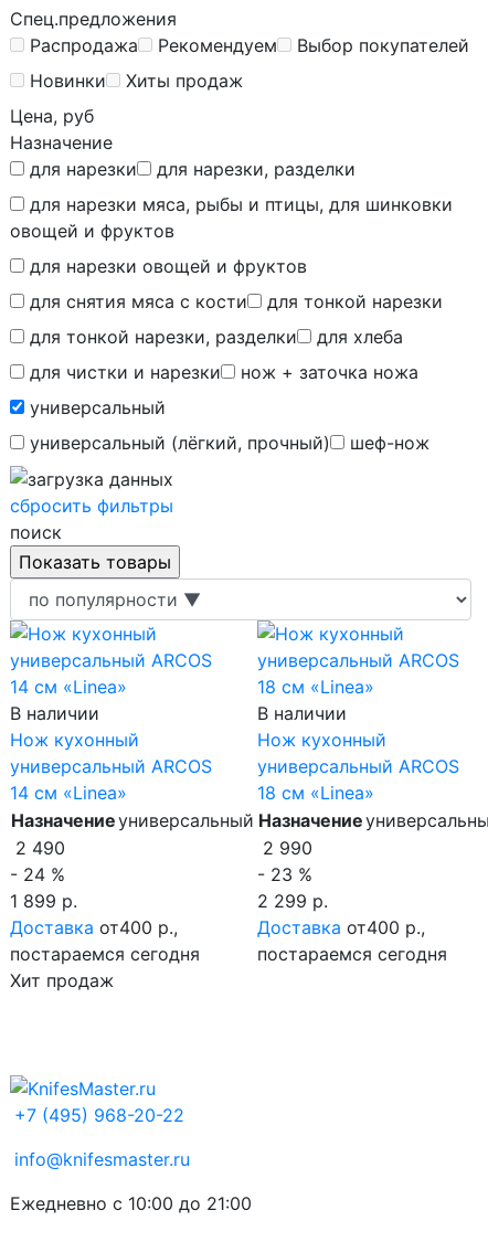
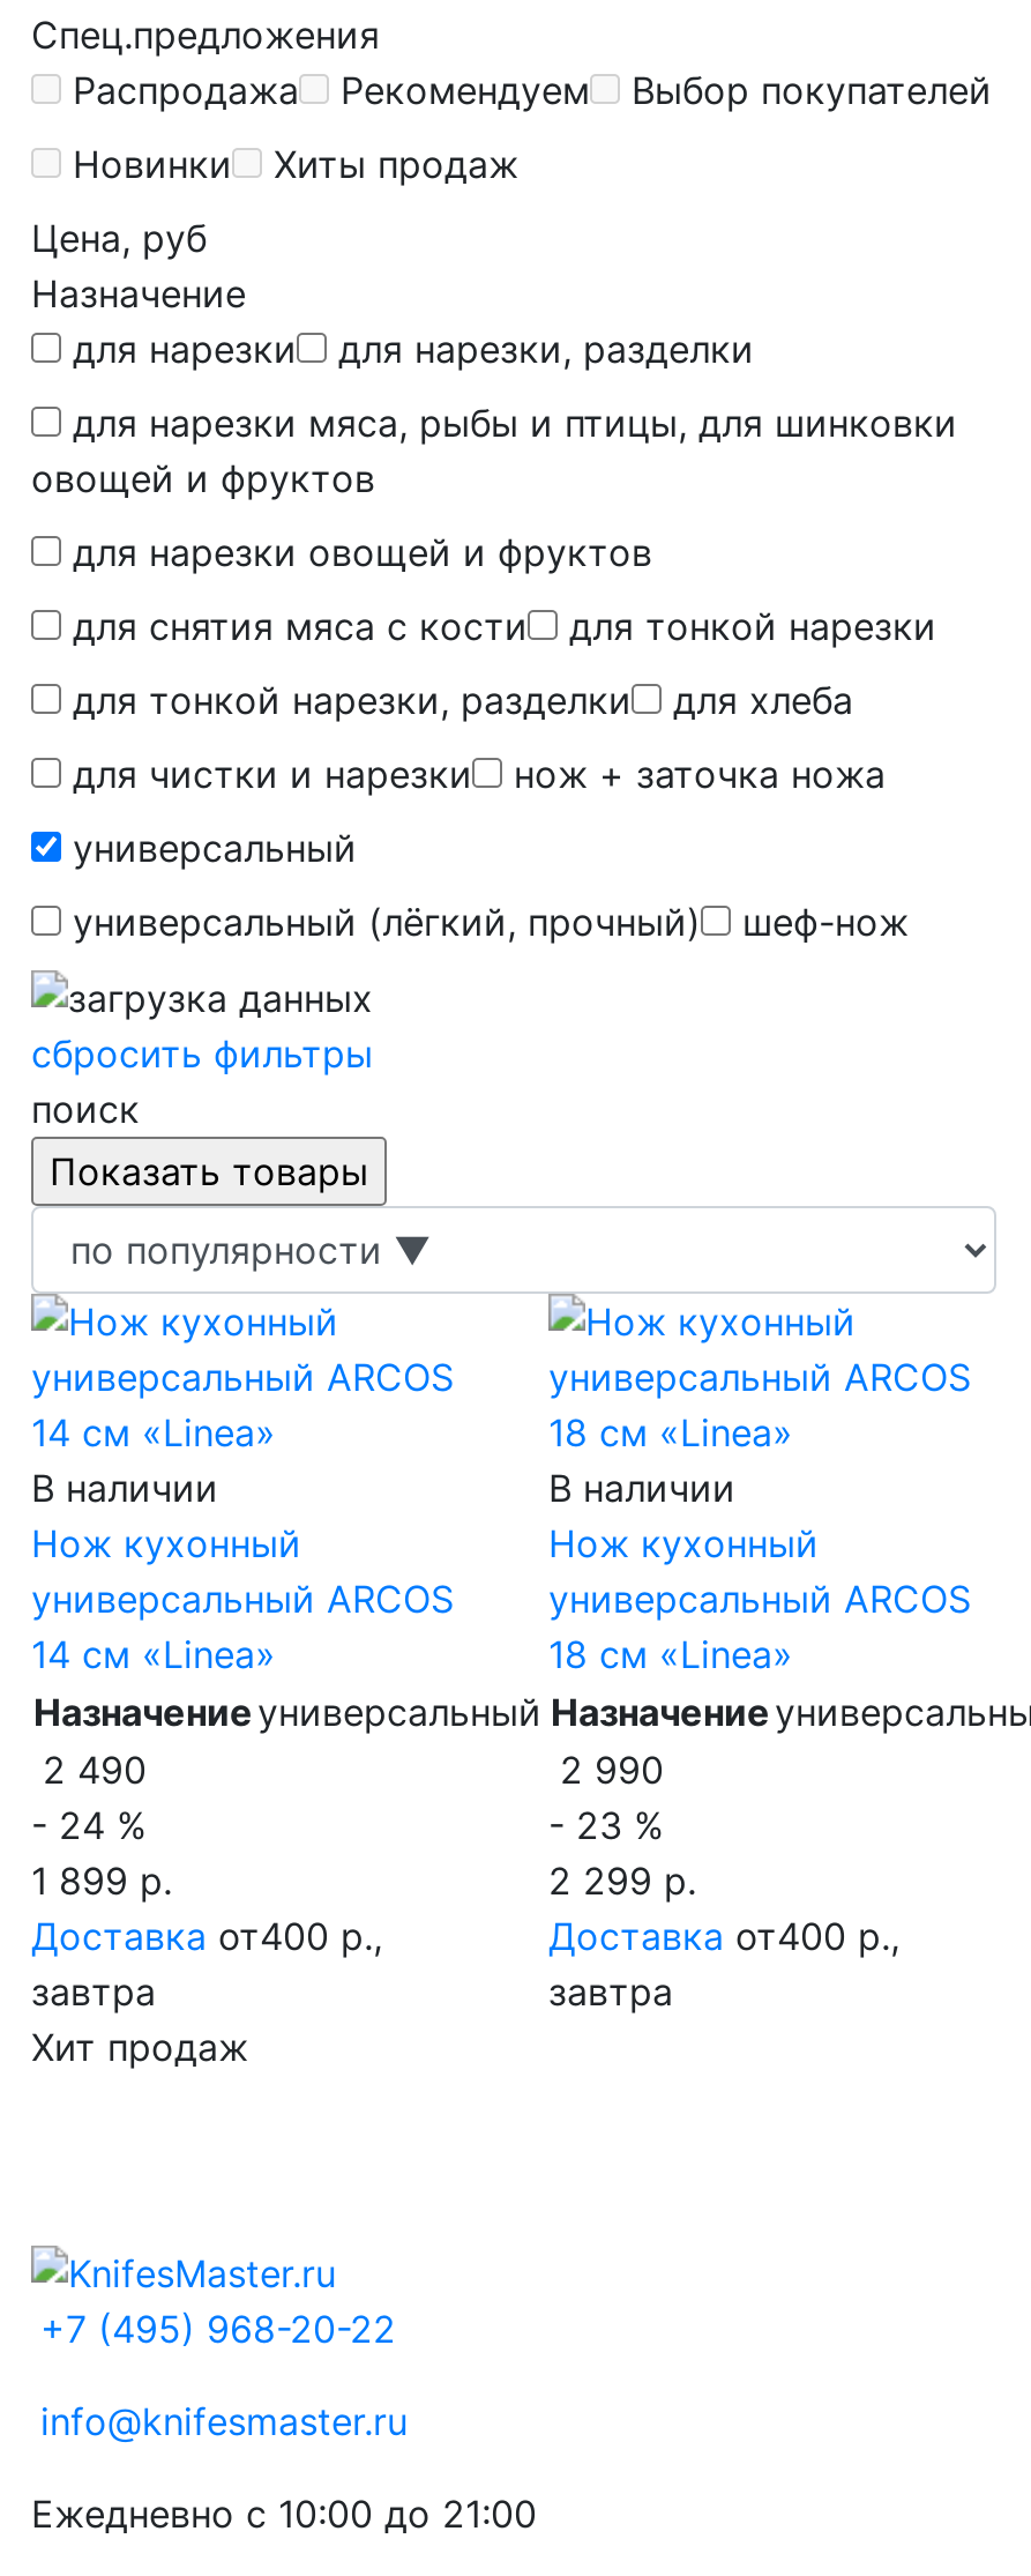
- постараемся сегодня
+ завтра

- постараемся сегодня
+ завтра
